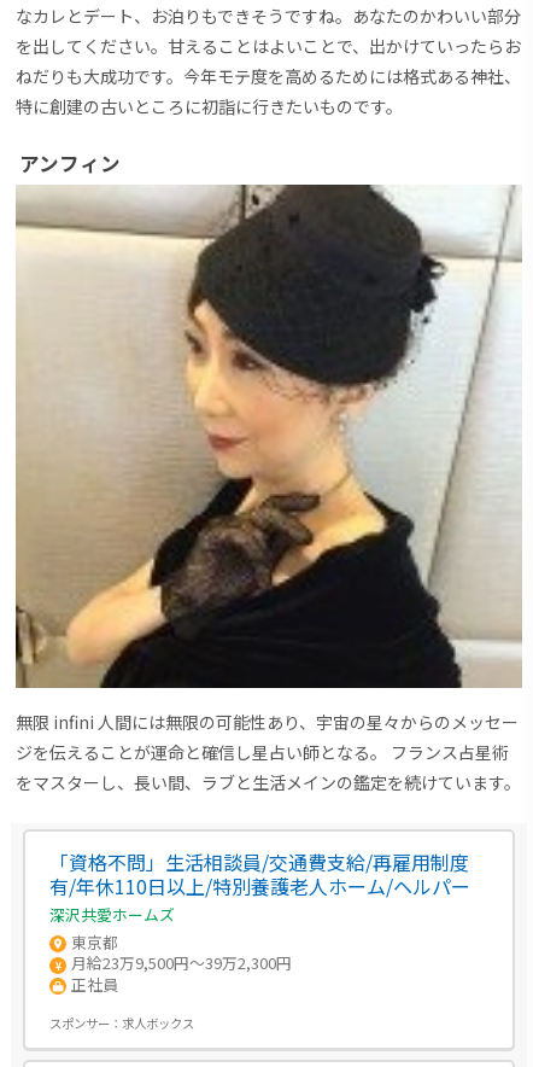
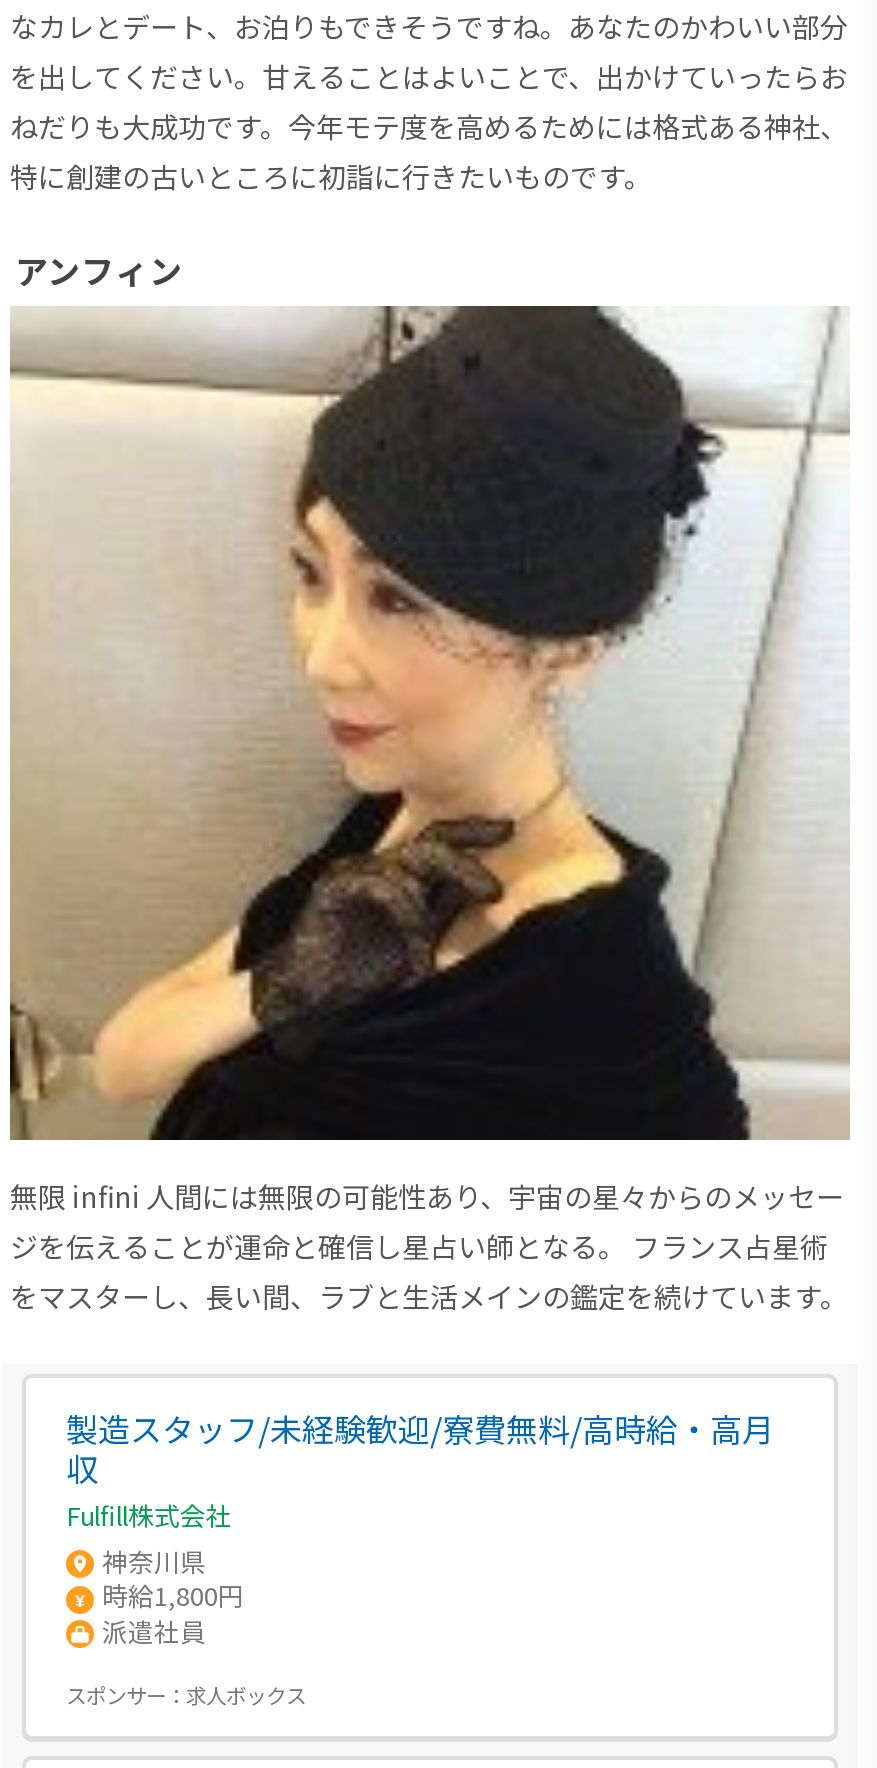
- 「資格不問」生活相談員/交通費支給/再雇用制度
- 有/年休110日以上/特別養護老人ホーム/ヘルパー
- 深沢共愛ホームズ
- 東京都
- 月給23万9,500円～39万2,300円
- 正社員
+ 製造スタッフ/未経験歓迎/寮費無料/高時給・高月
+ 収
+ Fulfill株式会社
+ 神奈川県
+ 時給1,800円
+ 派遣社員
